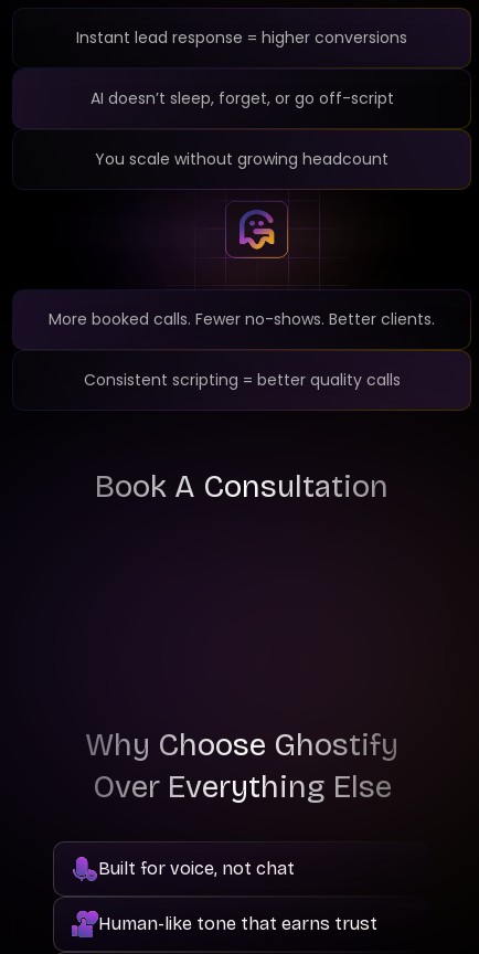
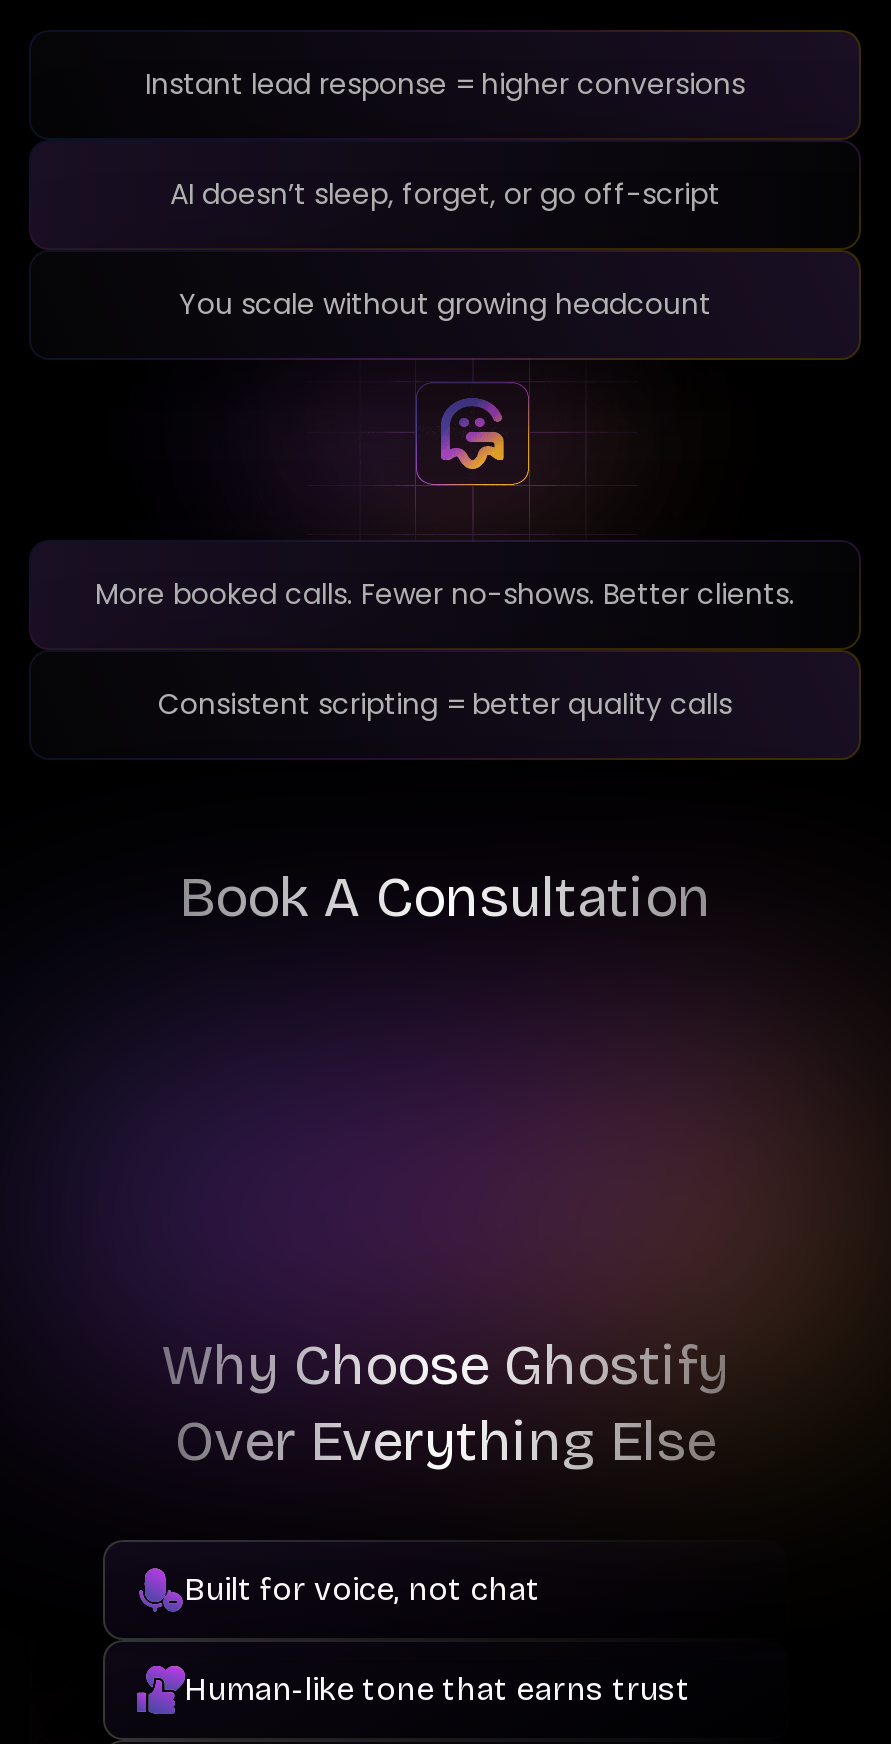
+ [image]
